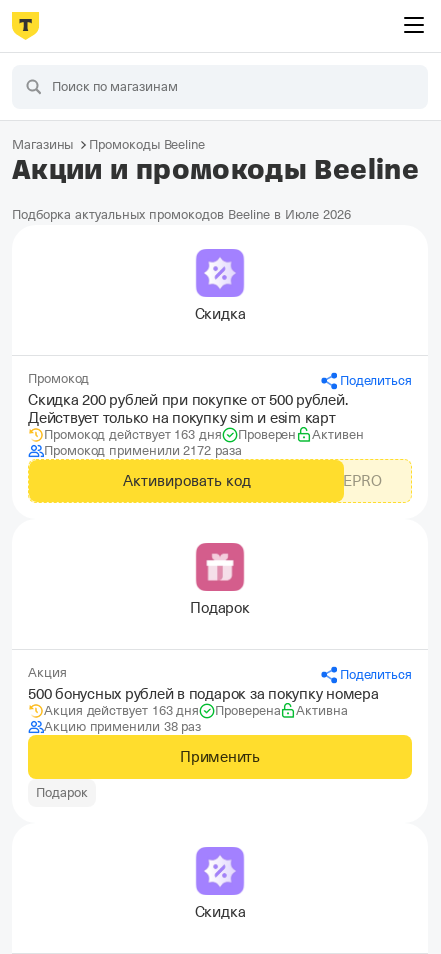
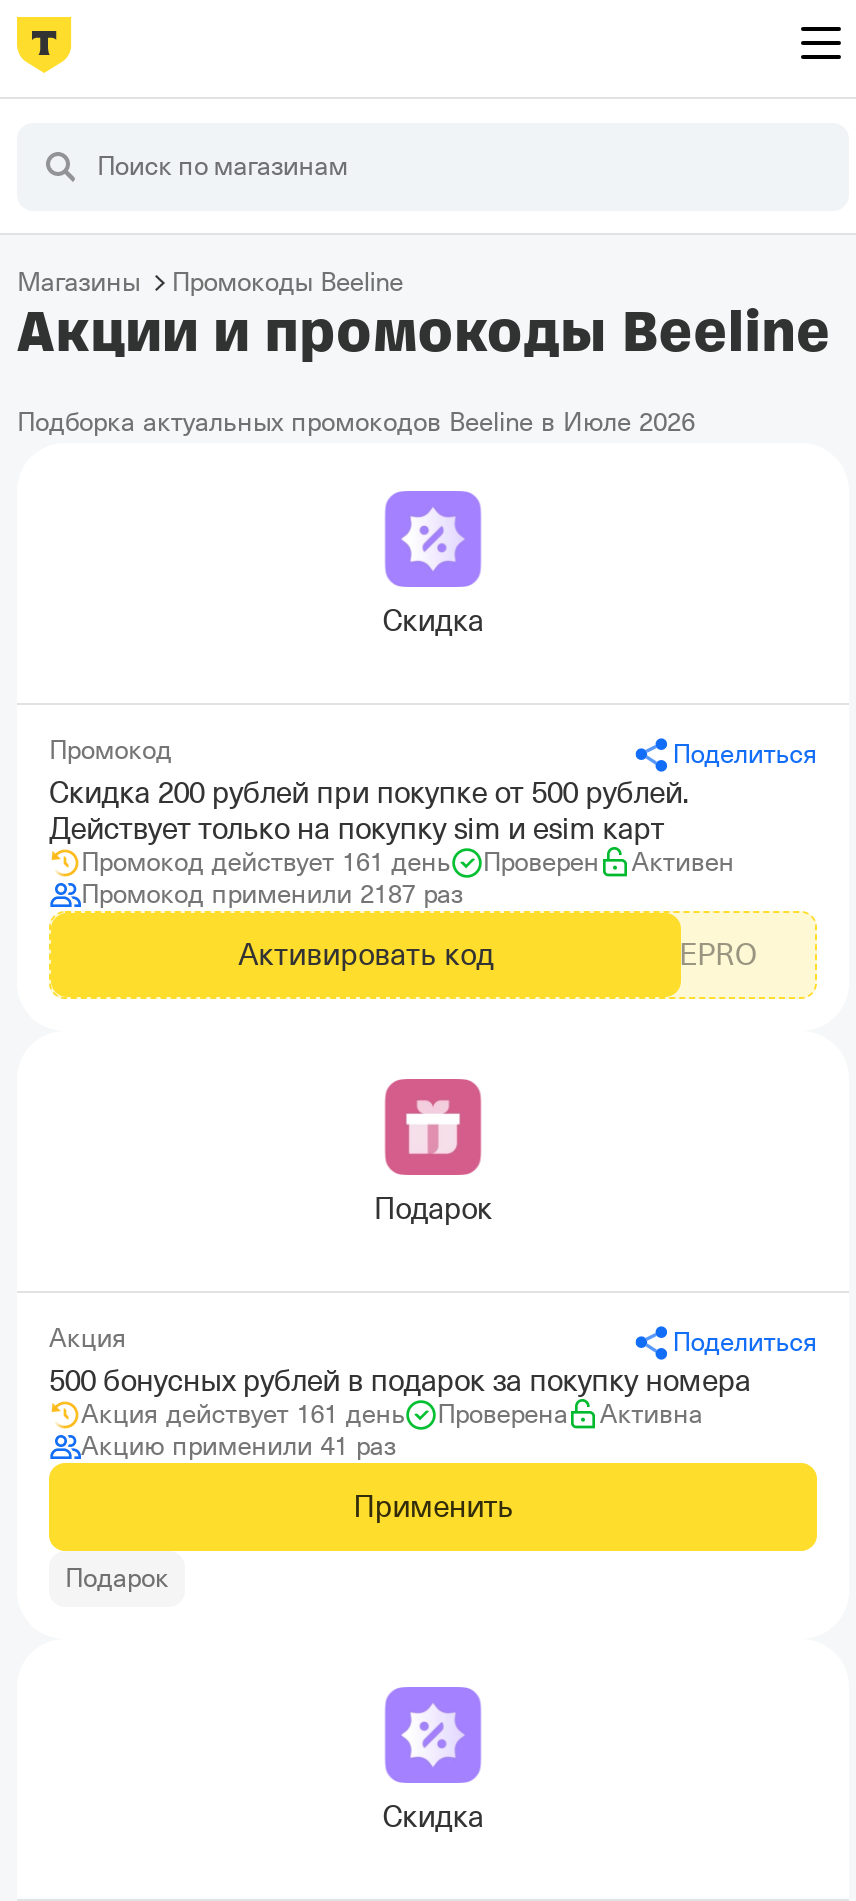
- Промокод действует 163 дня
+ Промокод действует 161 день

- Промокод применили 2172 раза
+ Промокод применили 2187 раз

- Акция действует 163 дня
+ Акция действует 161 день

- Акцию применили 38 раз
+ Акцию применили 41 раз
